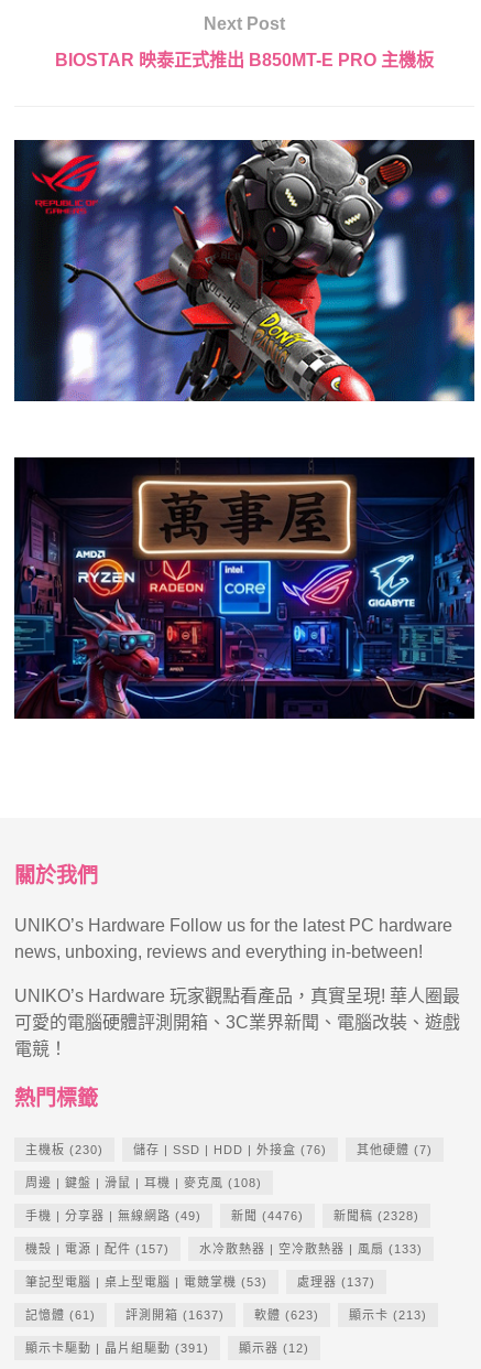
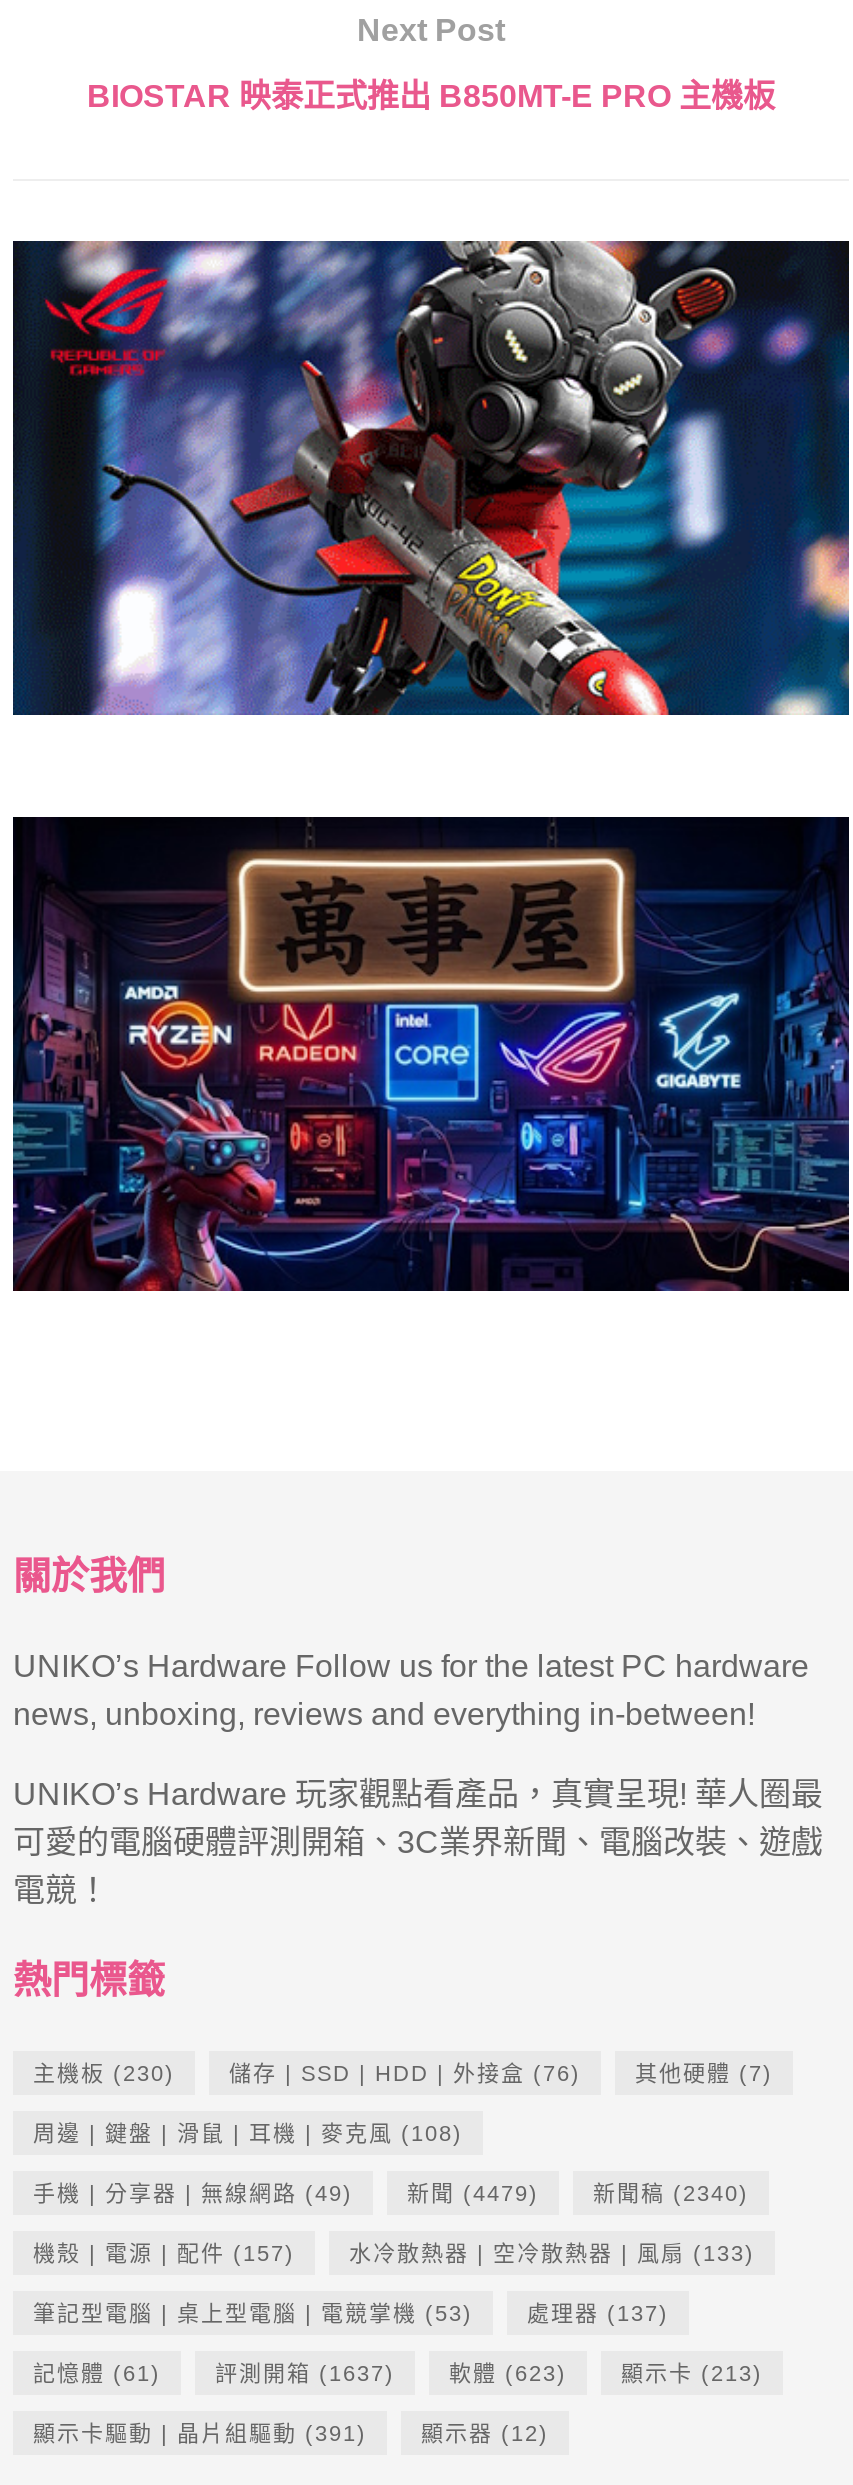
- 新聞(4476)
+ 新聞(4479)

- 新聞稿(2328)
+ 新聞稿(2340)
